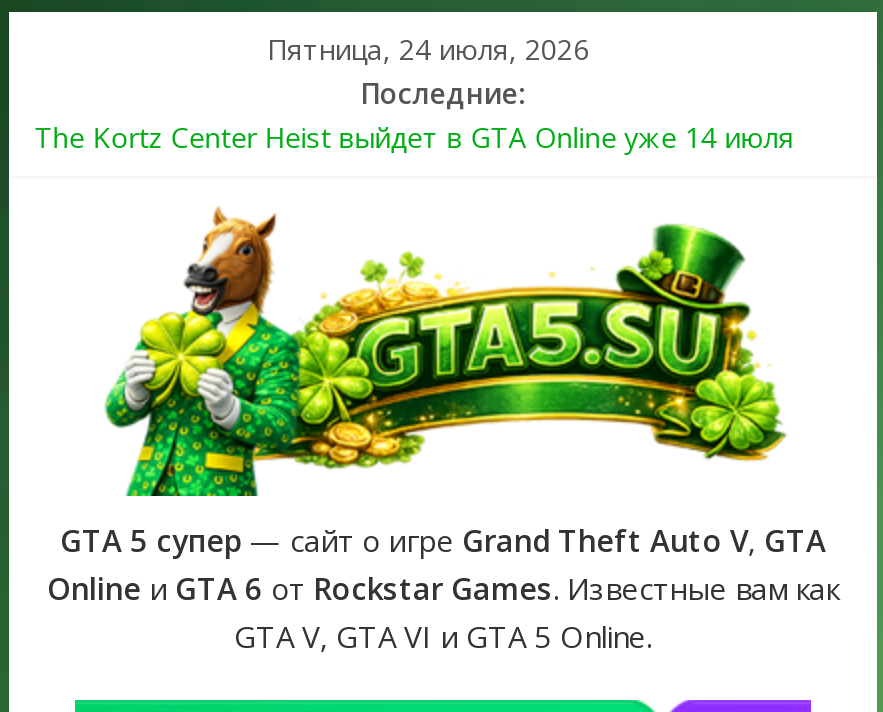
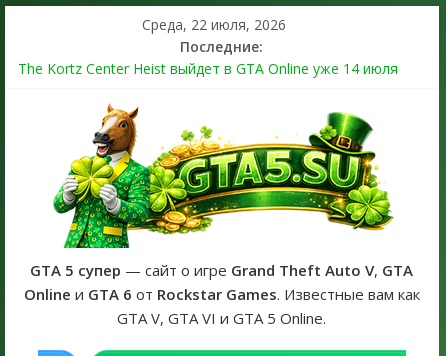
- Пятница, 24 июля, 2026
+ Среда, 22 июля, 2026
